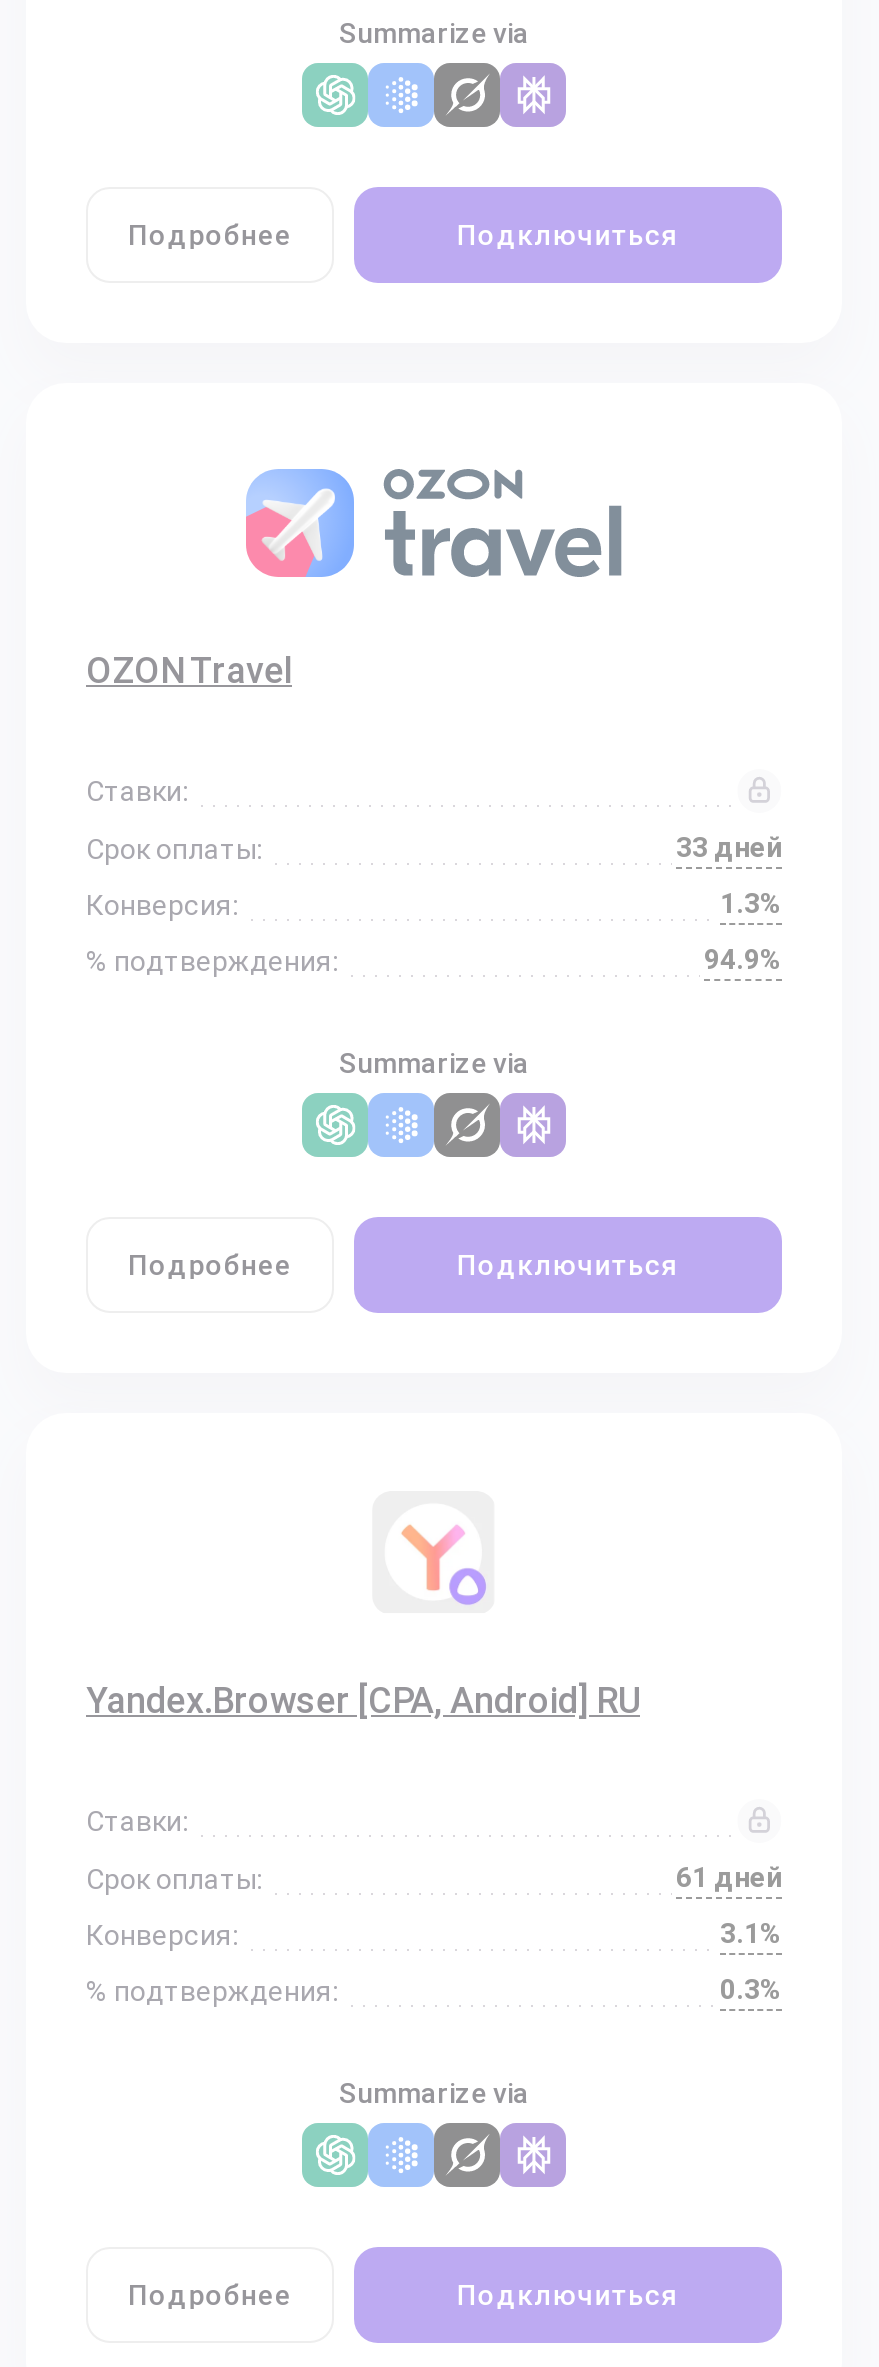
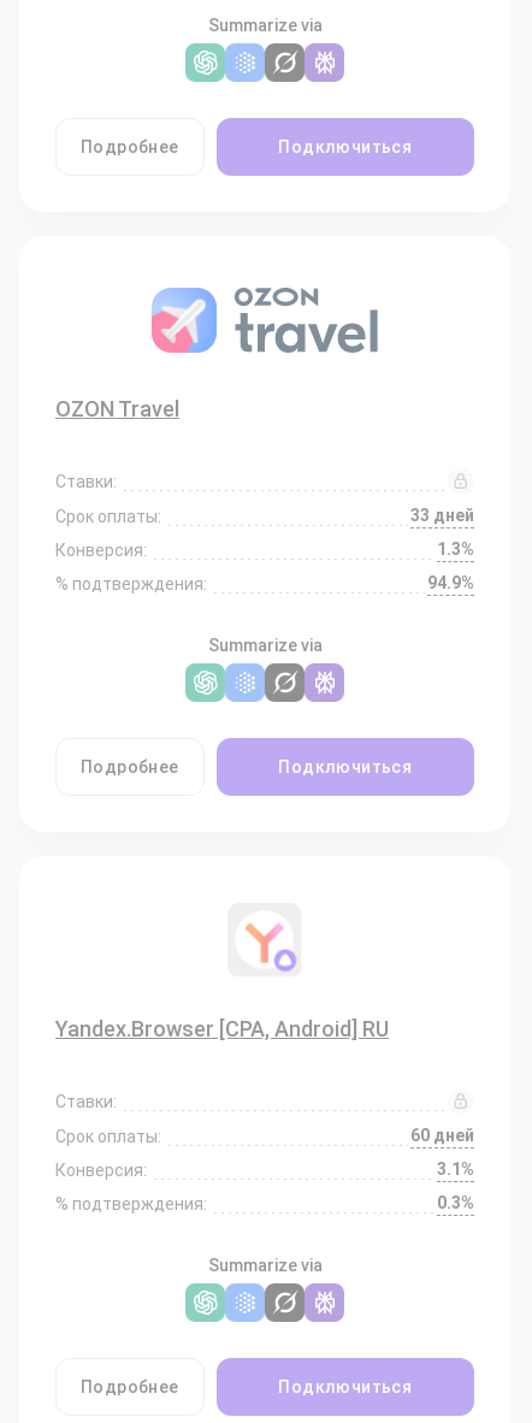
- 61 дней
+ 60 дней
